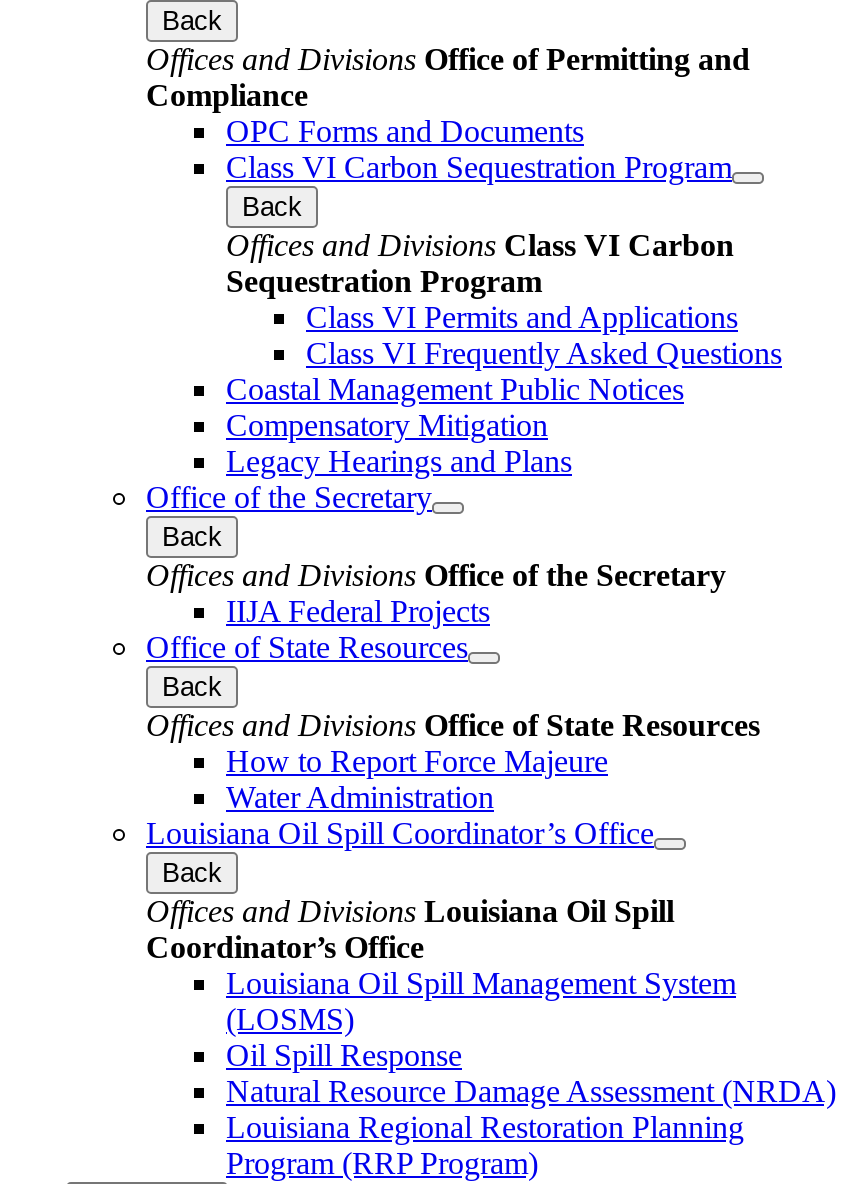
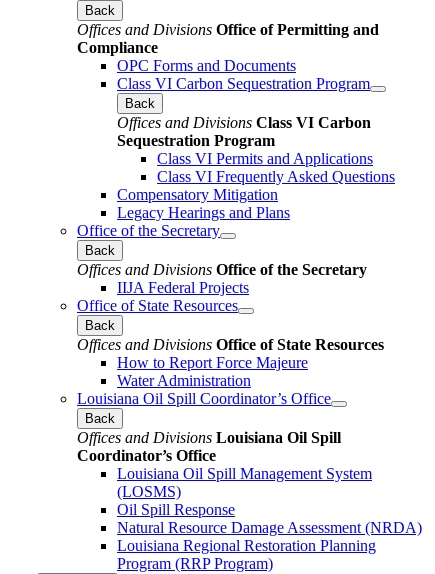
- Coastal Management Public Notices
